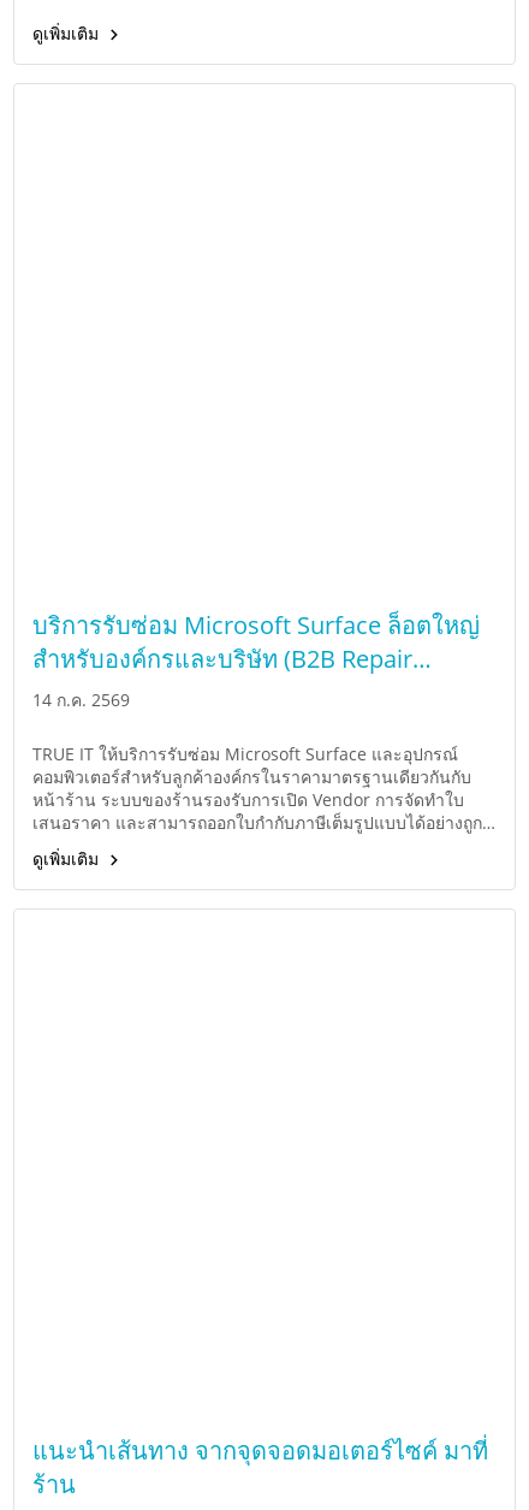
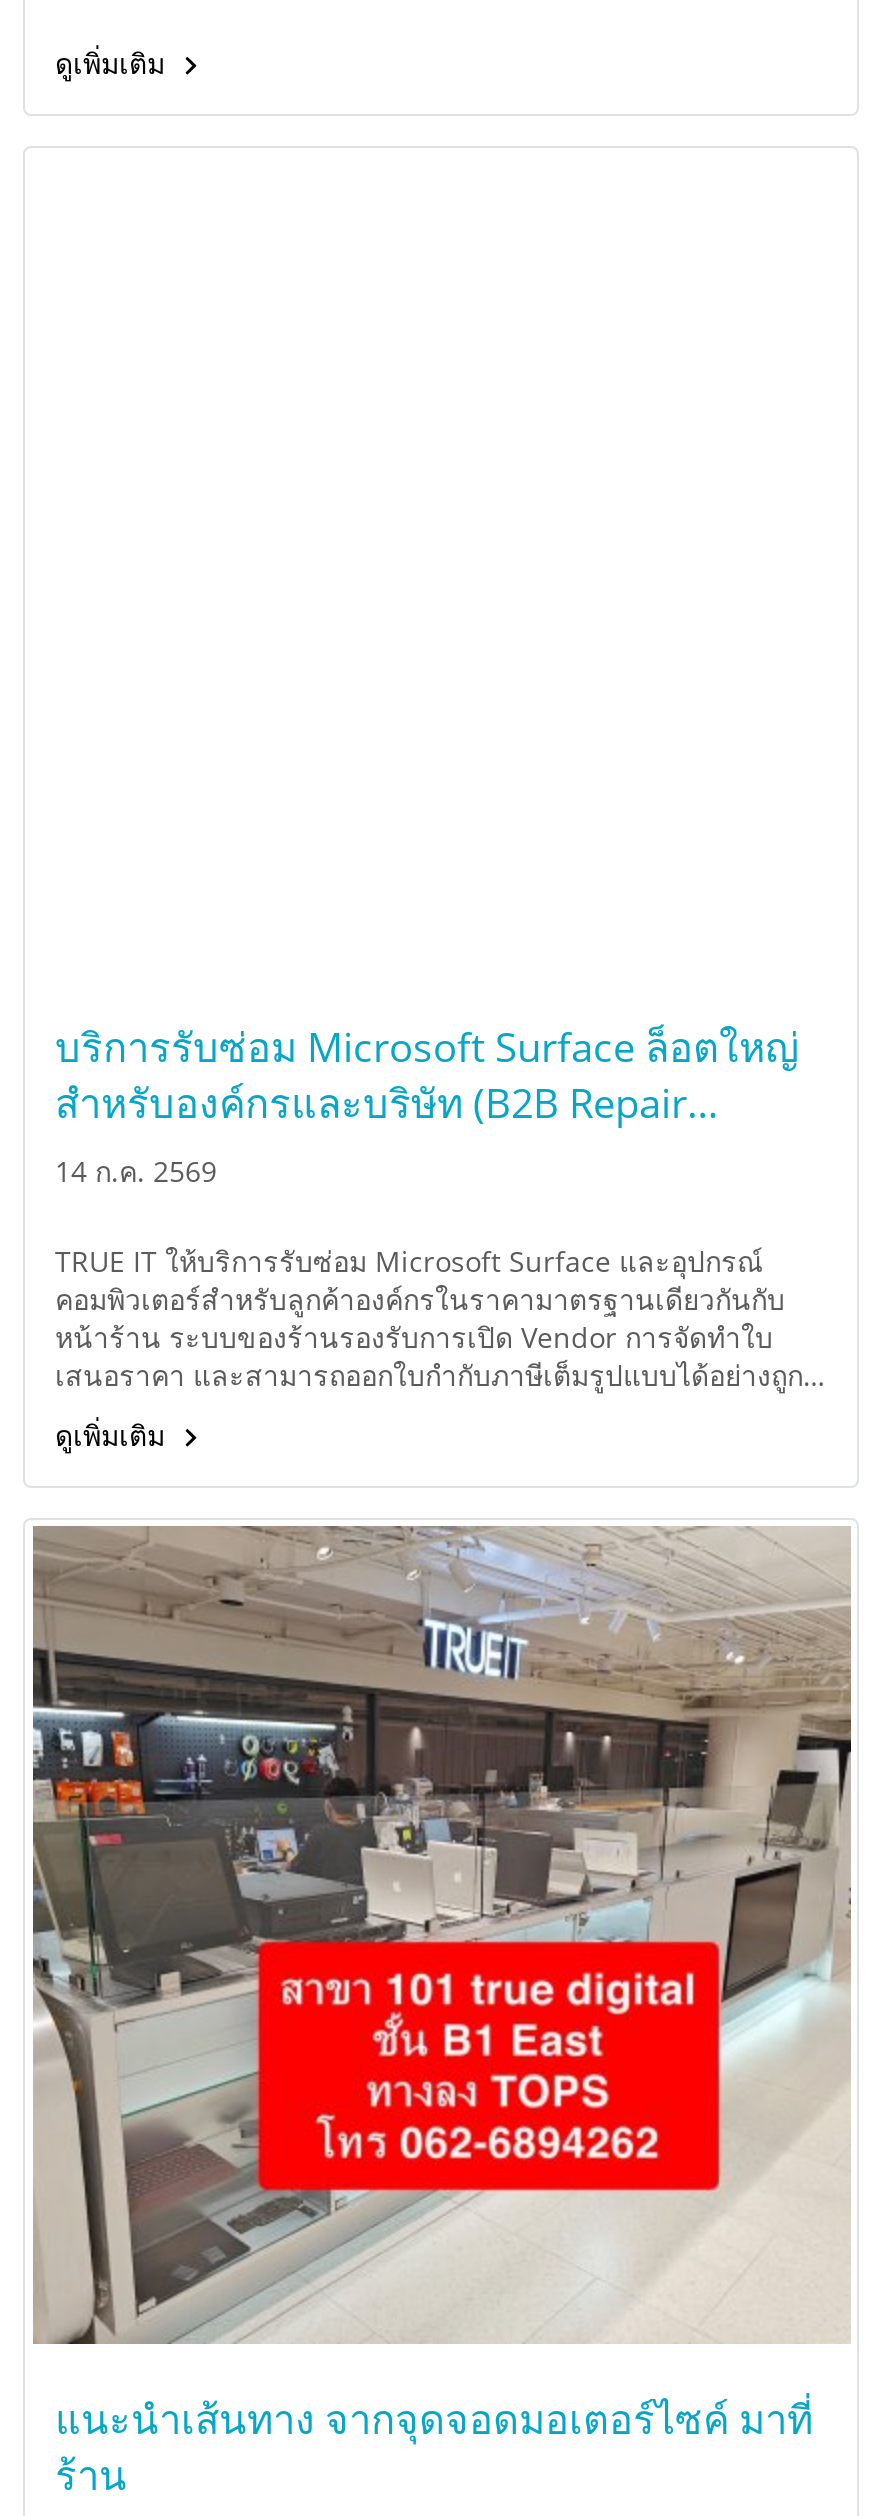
+ [image]
